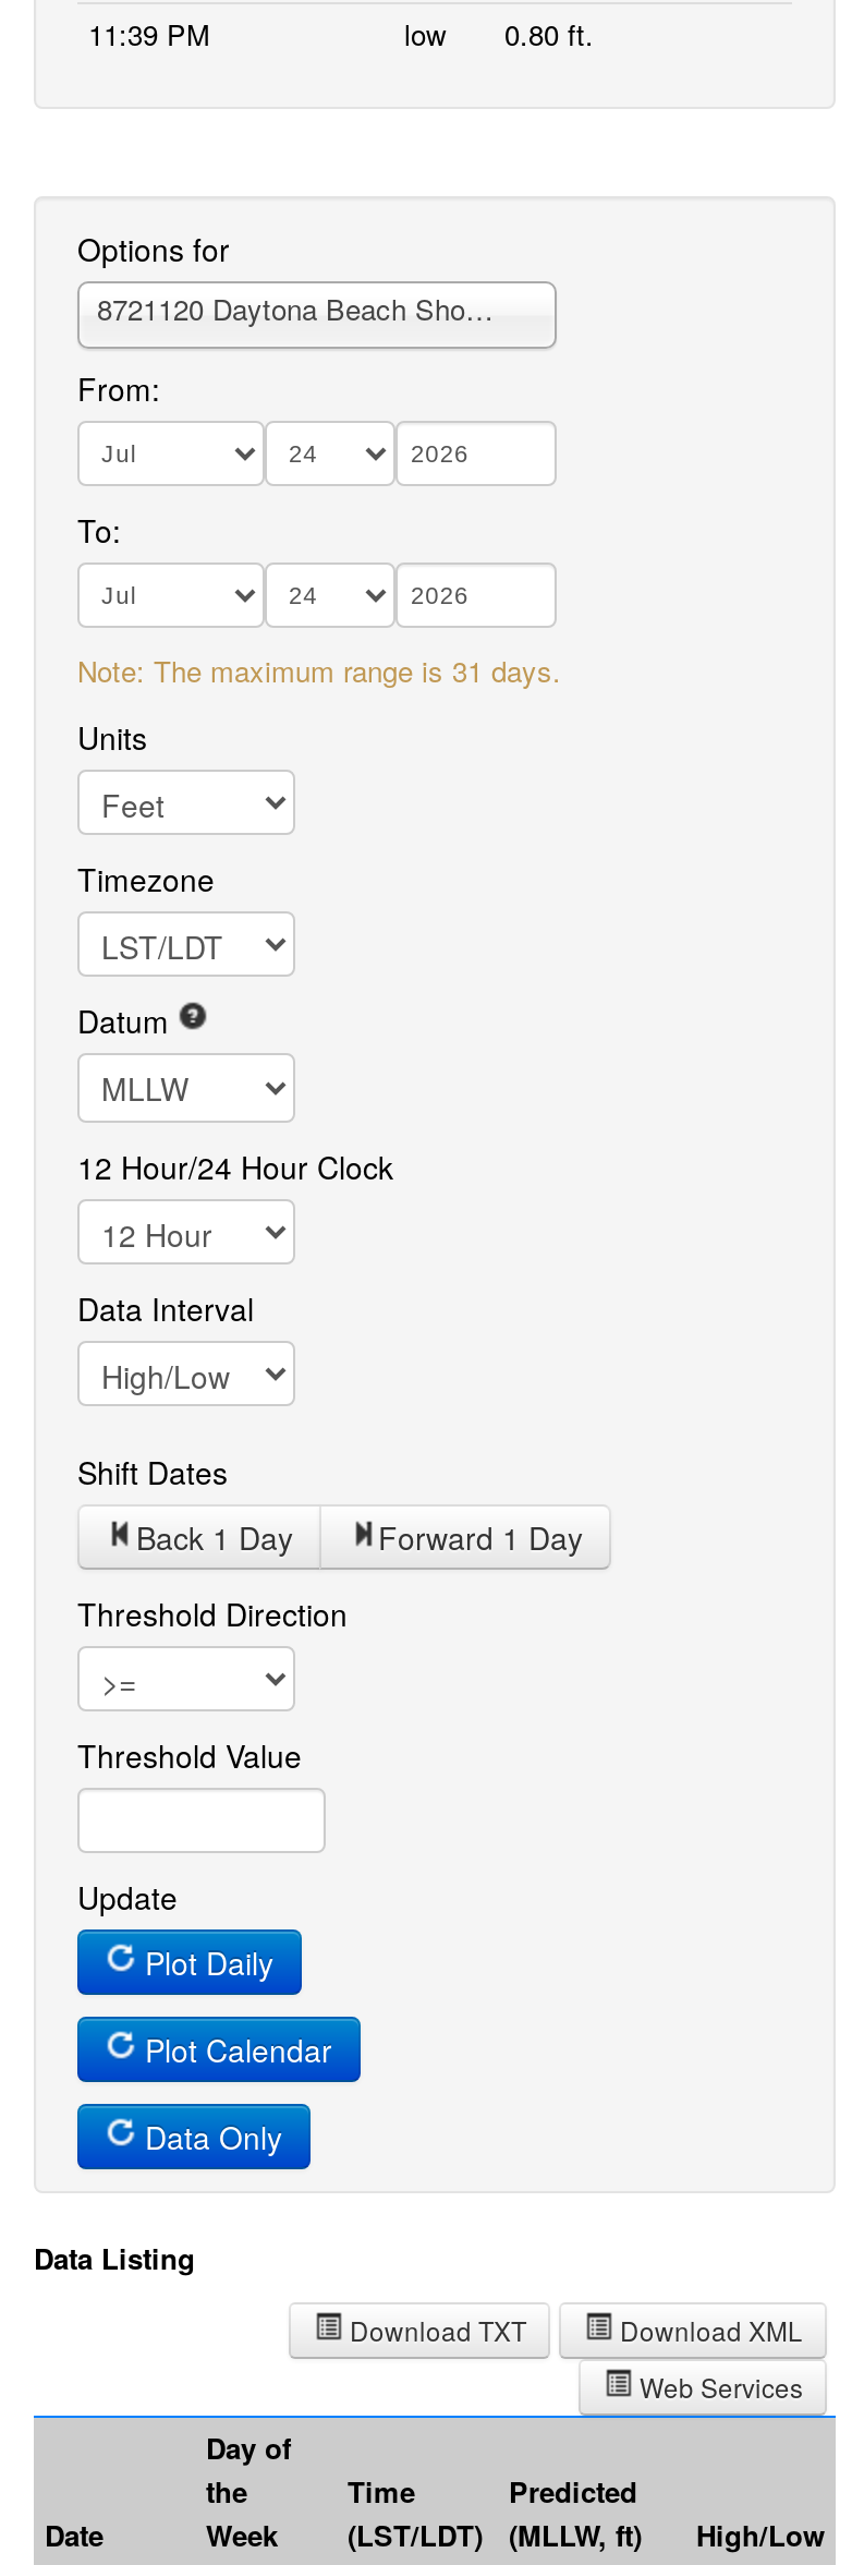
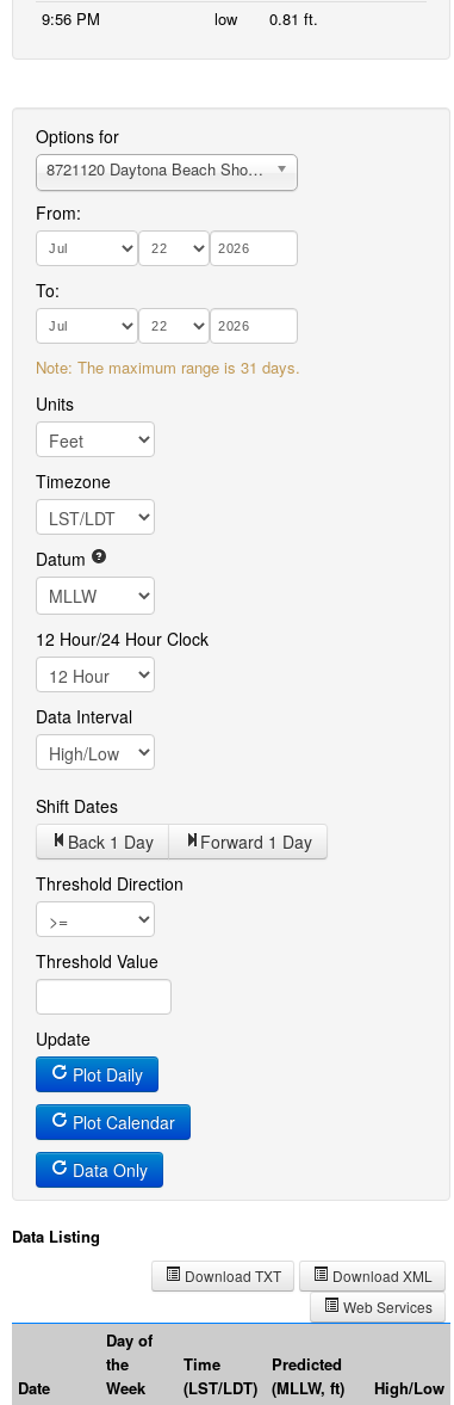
- 11:39 PM
+ 9:56 PM

- low 0.80 ft.
+ low 0.81 ft.
